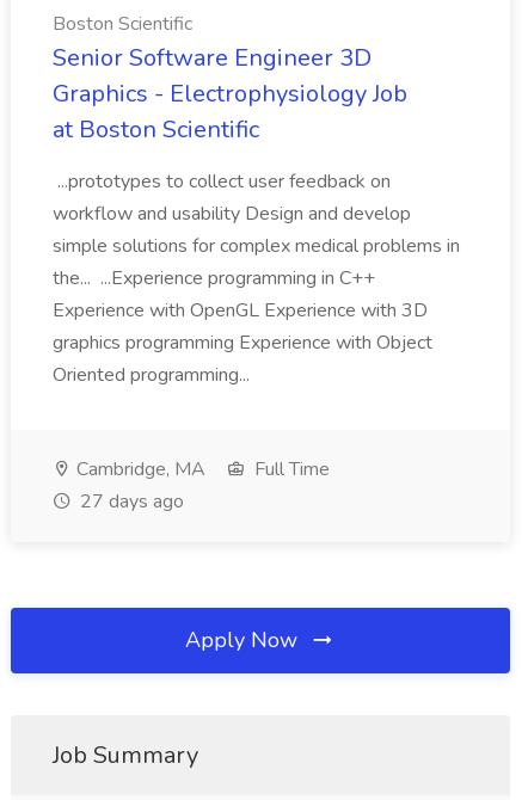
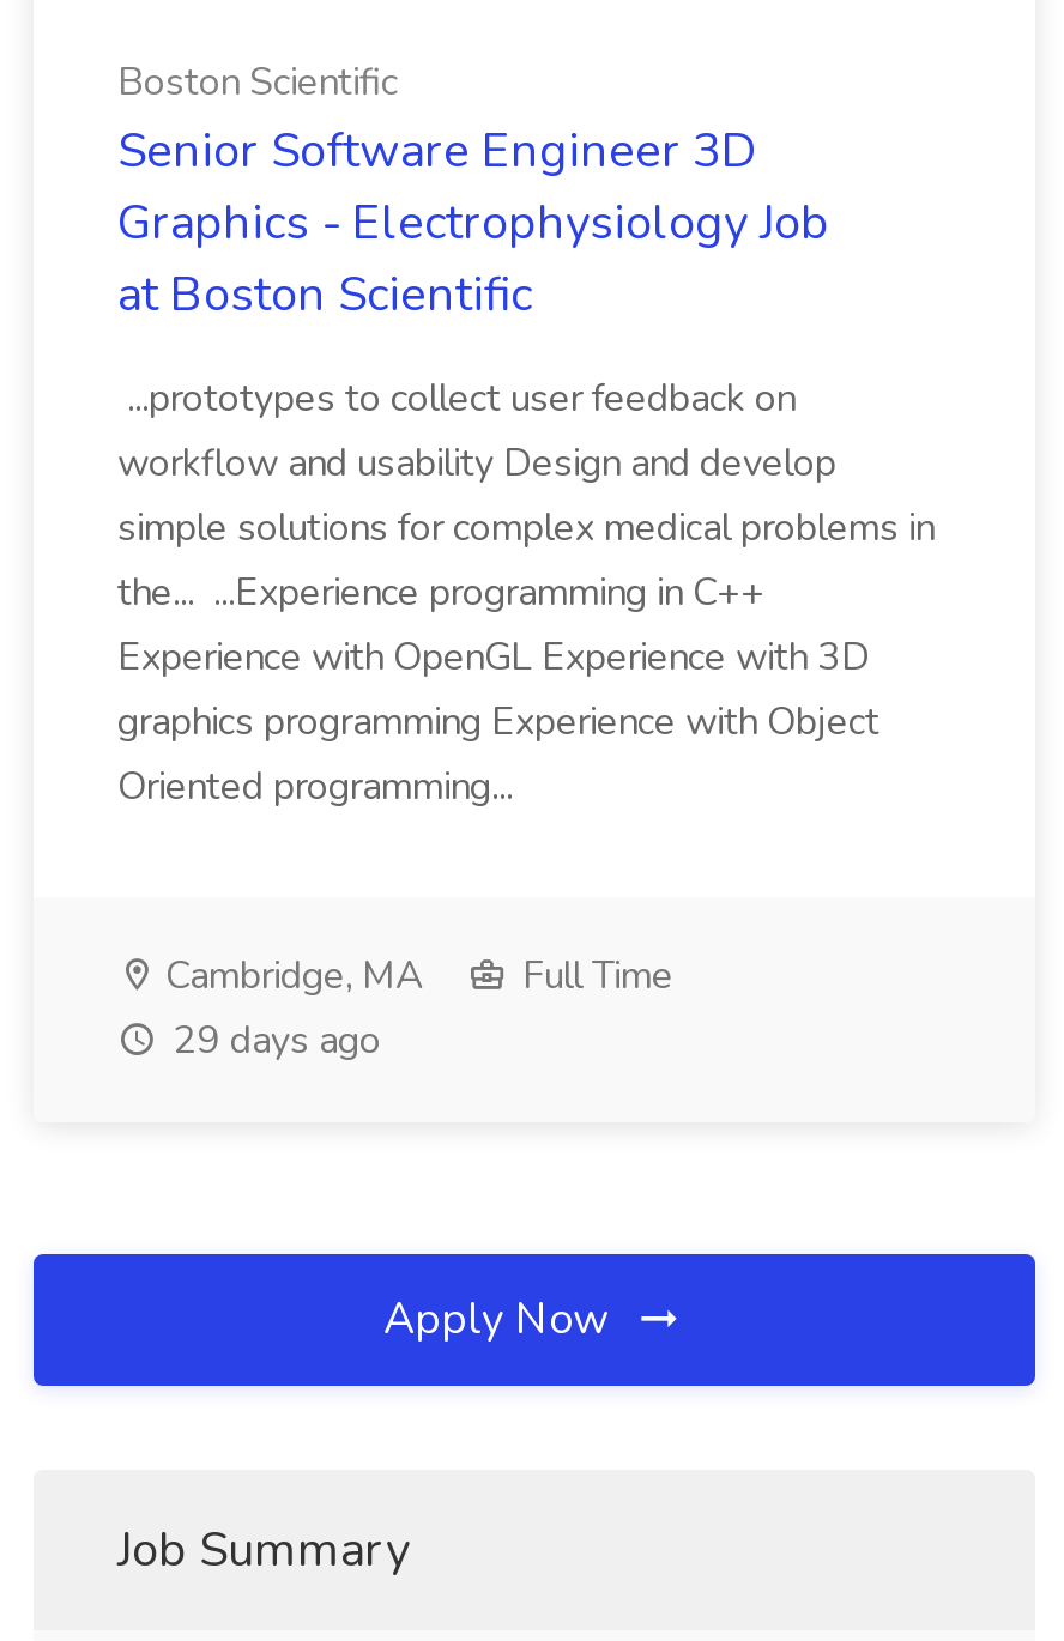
- 27 days ago
+ 29 days ago
